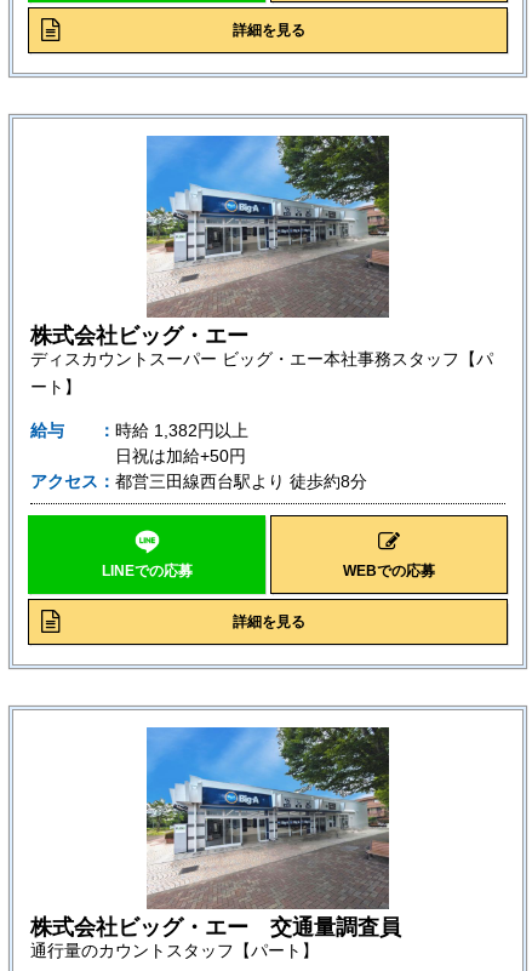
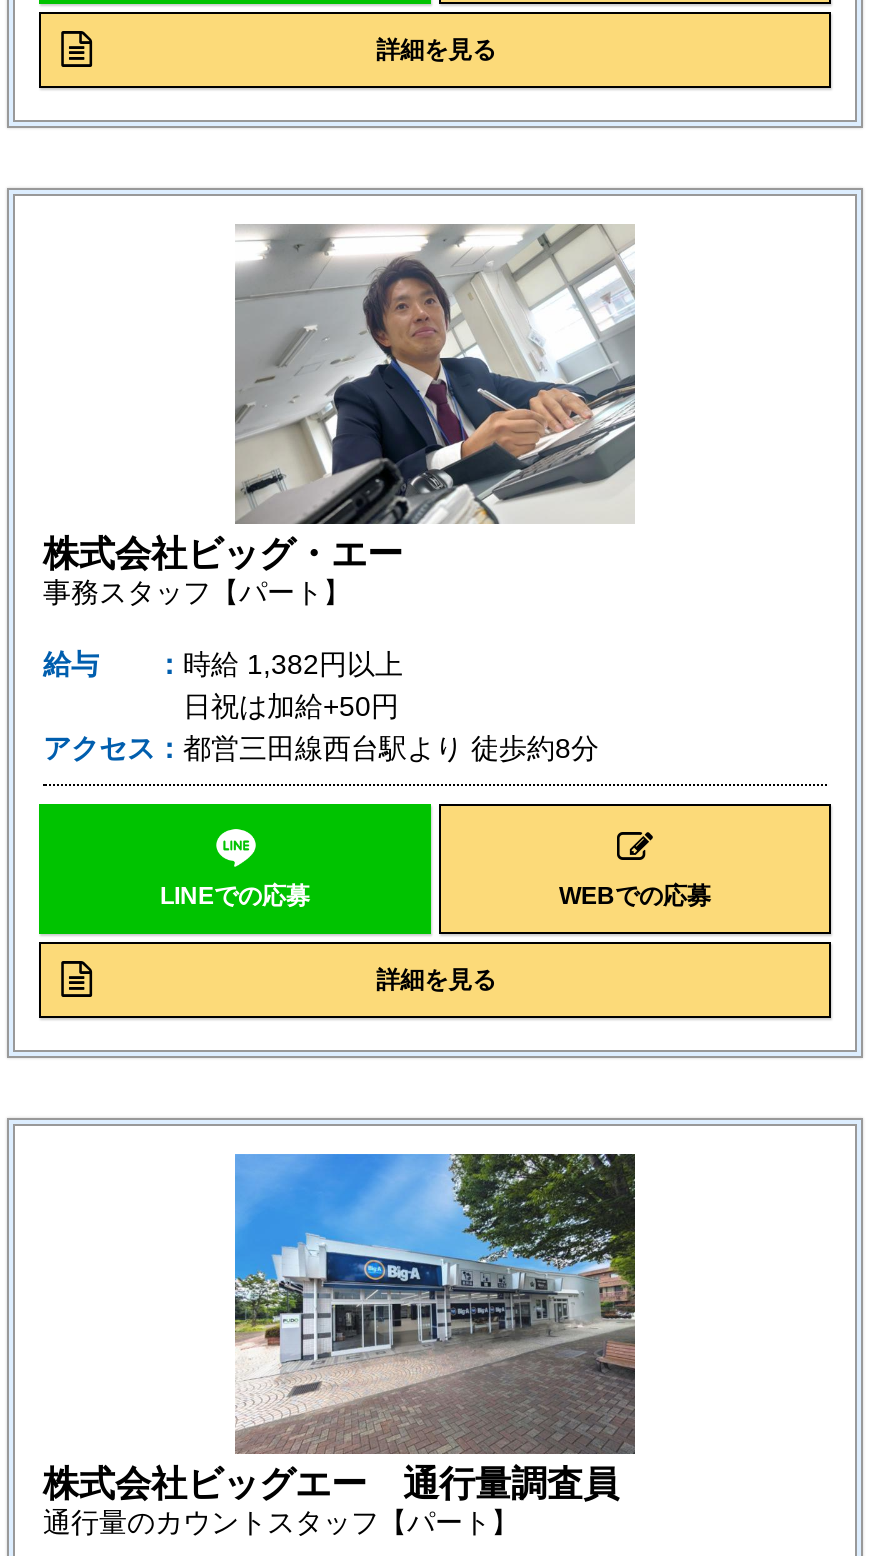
- [image]
- ディスカウントスーパー ビッグ・エー本社事務スタッフ【パ
- ート】
+ [image]
+ 事務スタッフ【パート】

- 株式会社ビッグ・エー 交通量調査員
+ 株式会社ビッグエー 通行量調査員
